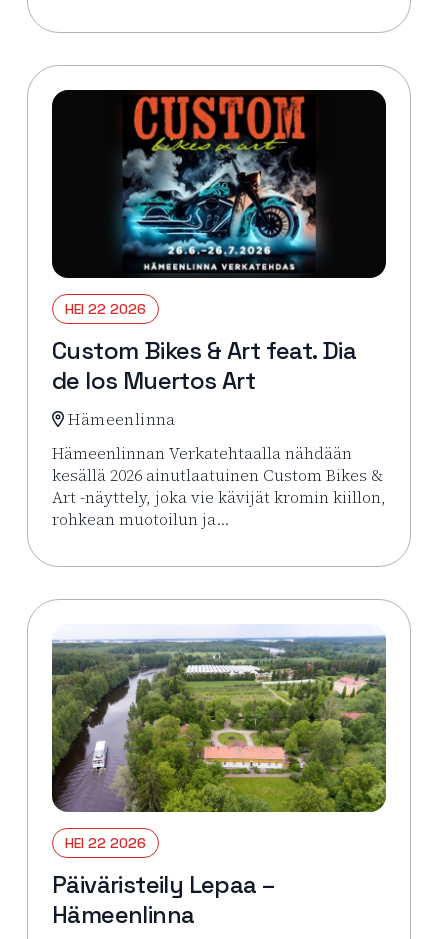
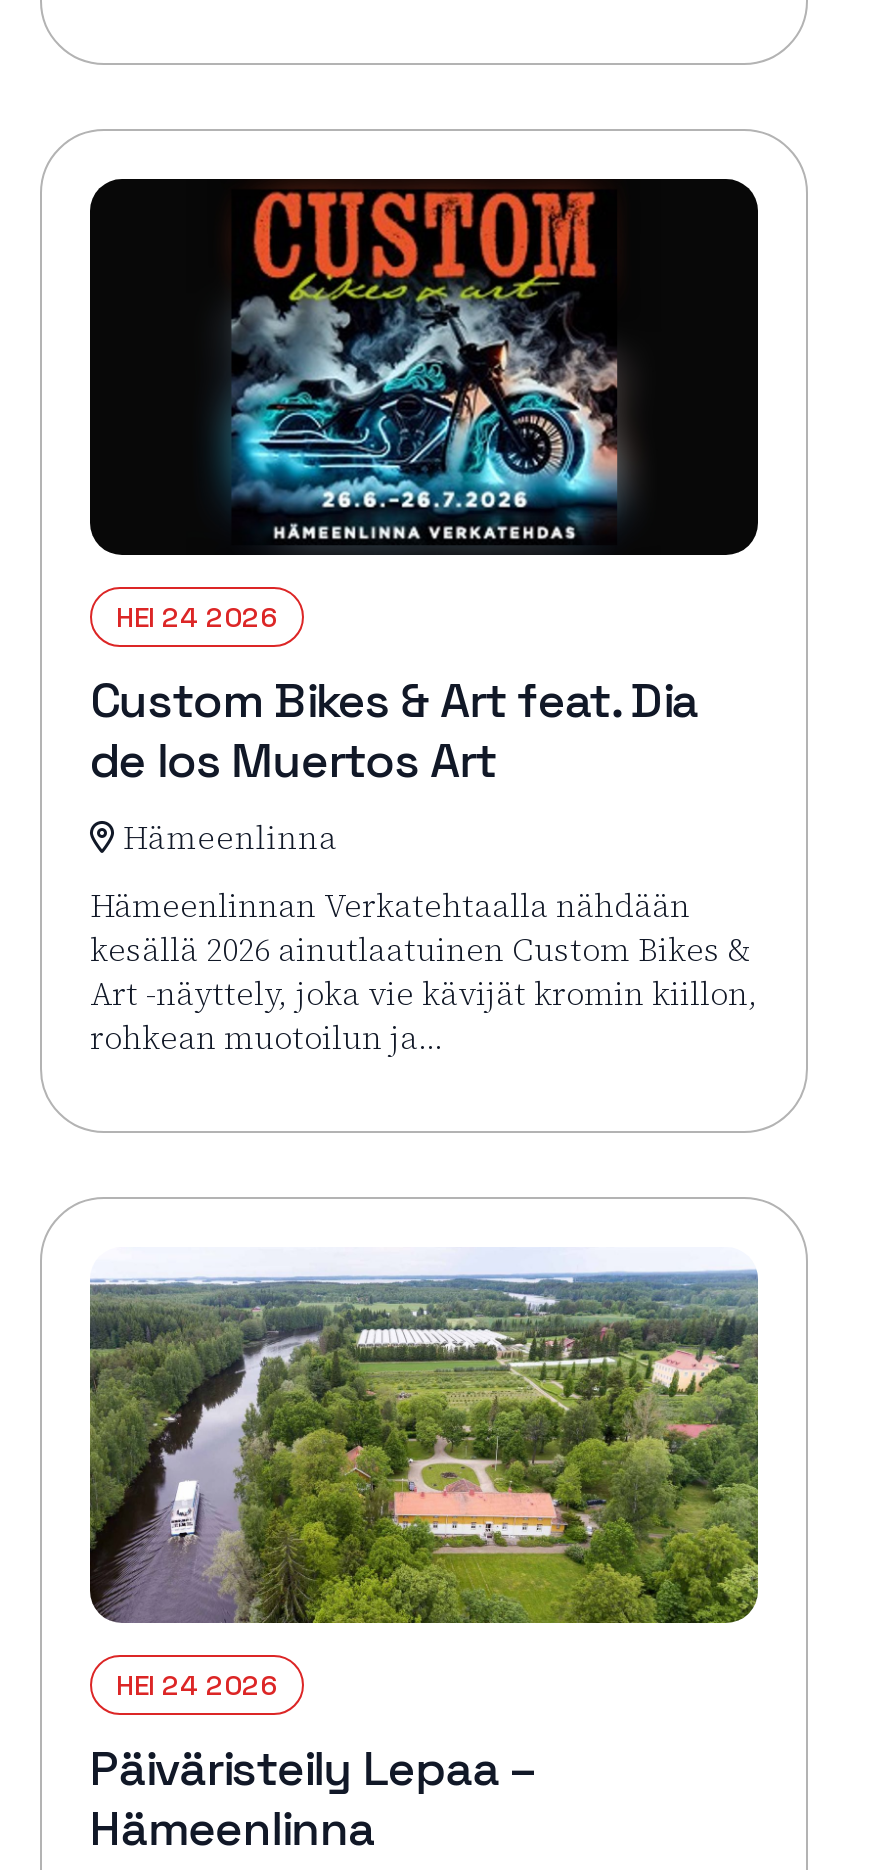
- HEI 22 2026
+ HEI 24 2026

- HEI 22 2026
+ HEI 24 2026
